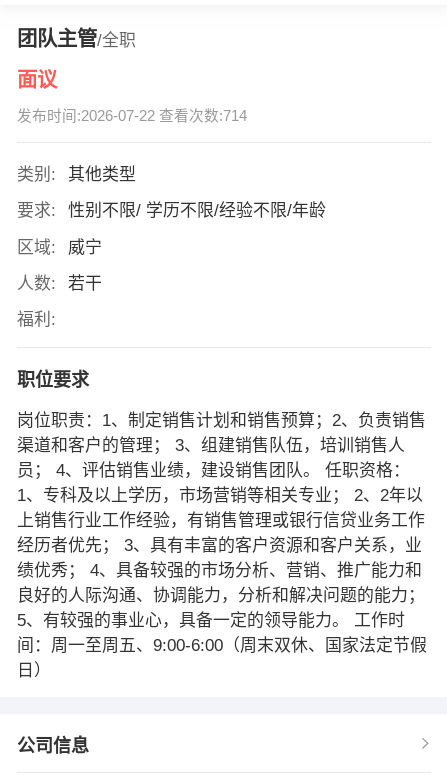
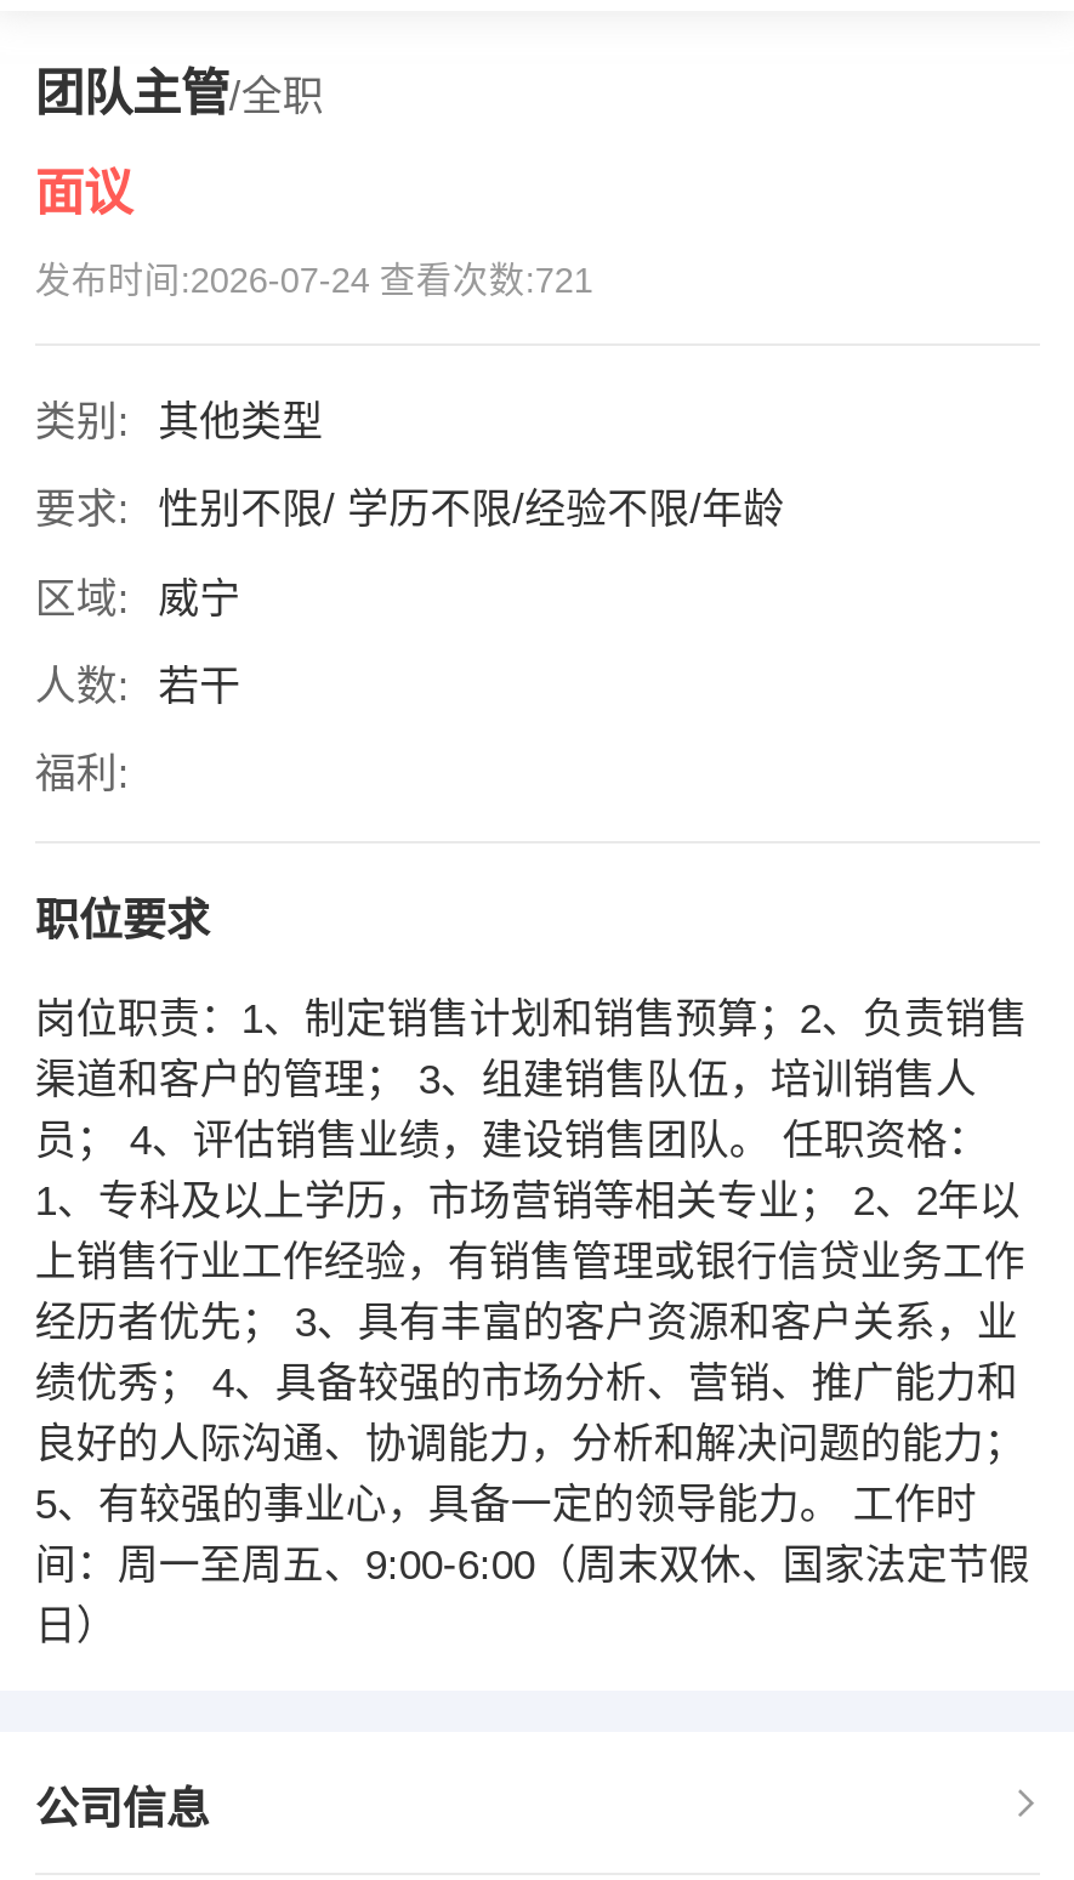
- 发布时间:2026-07-22 查看次数:714
+ 发布时间:2026-07-24 查看次数:721
